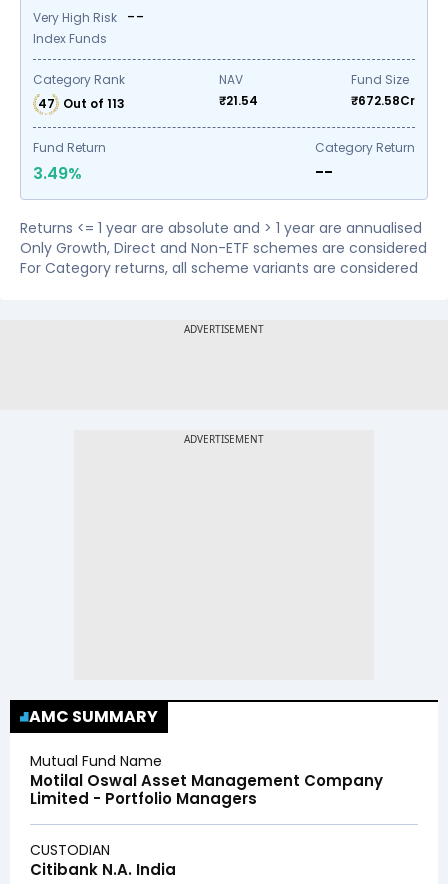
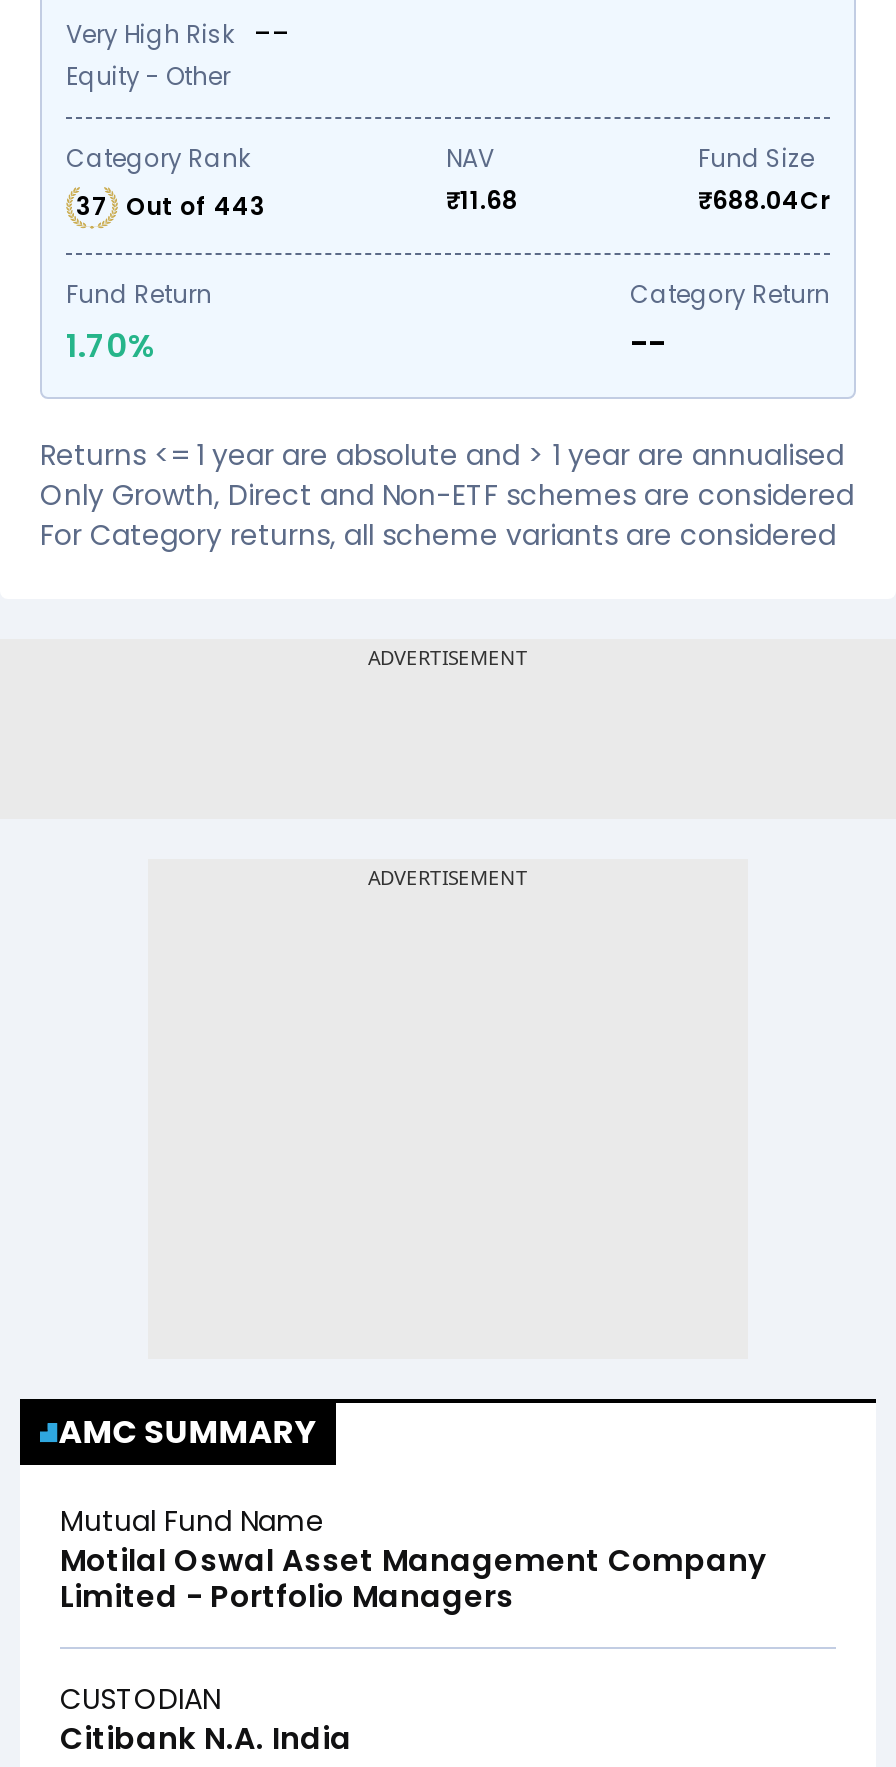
- Index Funds
+ Equity - Other

- 47 Out of 113
+ 37 Out of 443

- ₹21.54
+ ₹11.68

- ₹672.58Cr
+ ₹688.04Cr

- 3.49%
+ 1.70%
